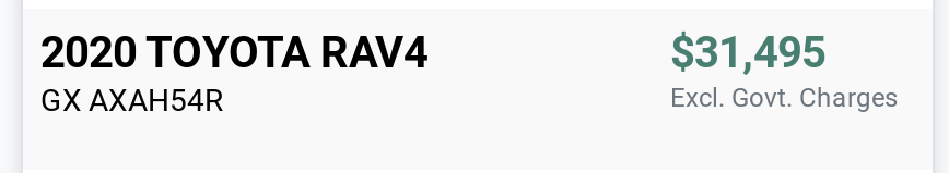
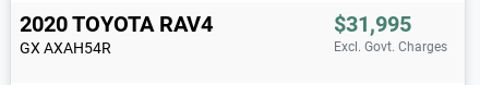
- $31,495
+ $31,995
